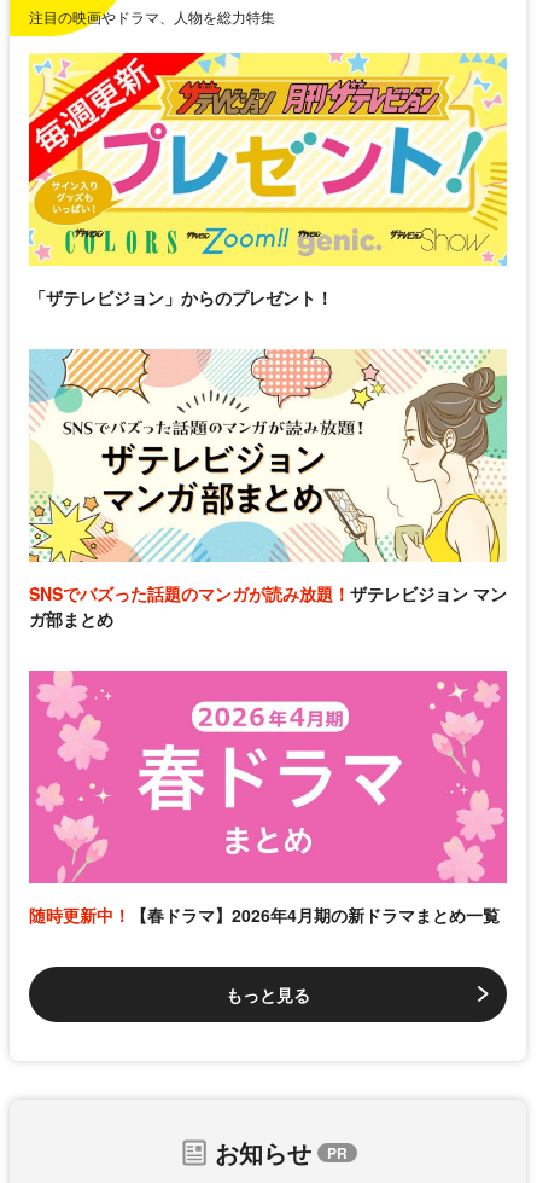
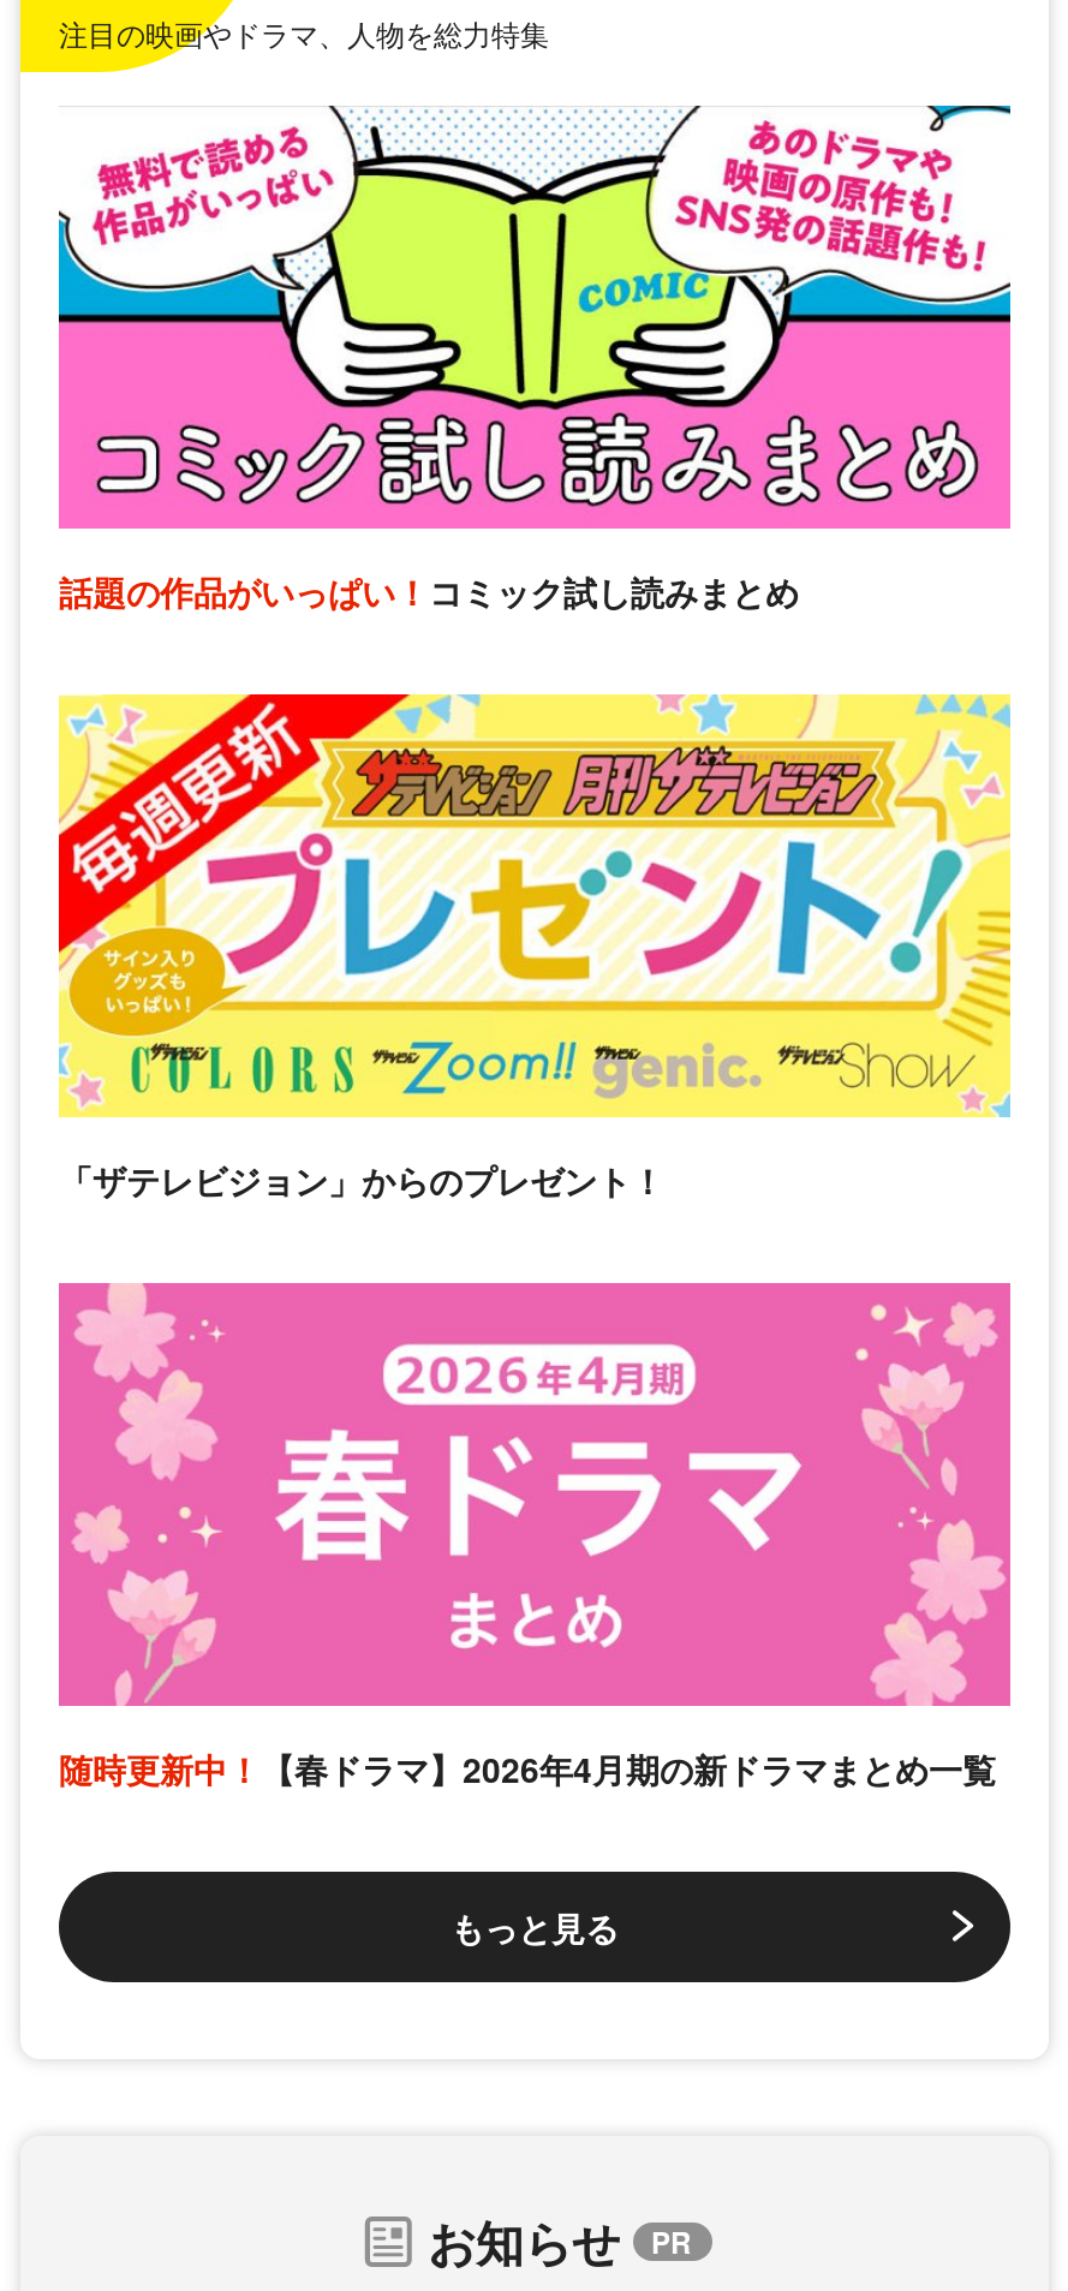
+ [image]
+ 話題の作品がいっぱい！コミック試し読みまとめ

moved down: [image] | 「ザテレビジョン」からのプレゼント！

- [image]
- SNSでバズった話題のマンガが読み放題！ザテレビジョン マン
- ガ部まとめ
